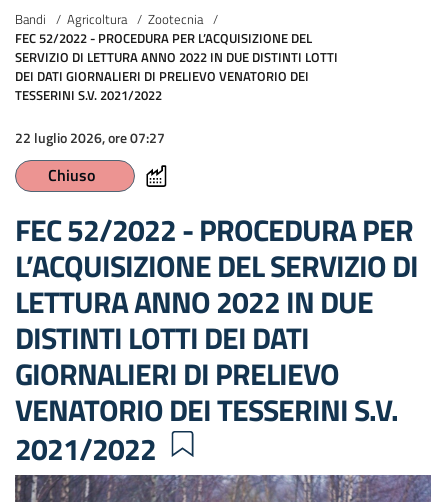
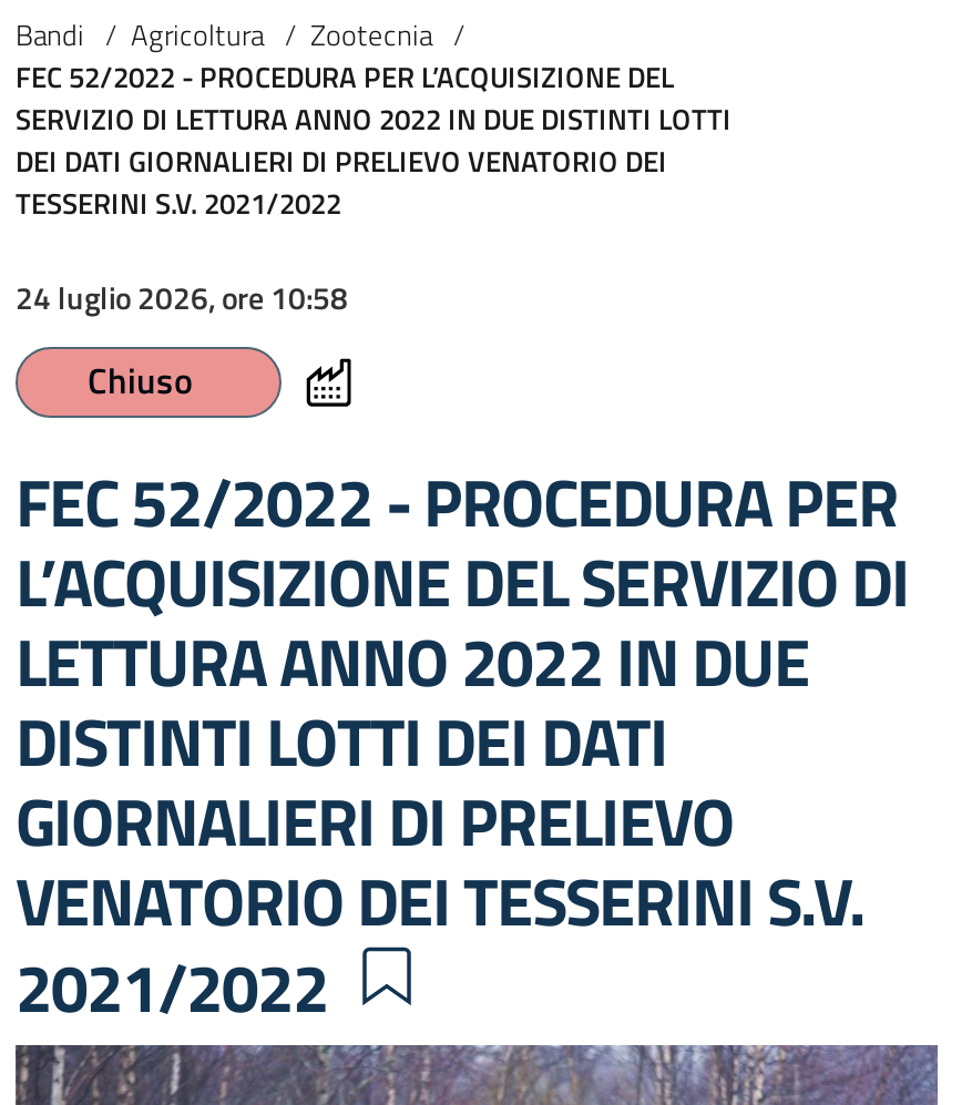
- 22 luglio 2026, ore 07:27
+ 24 luglio 2026, ore 10:58
